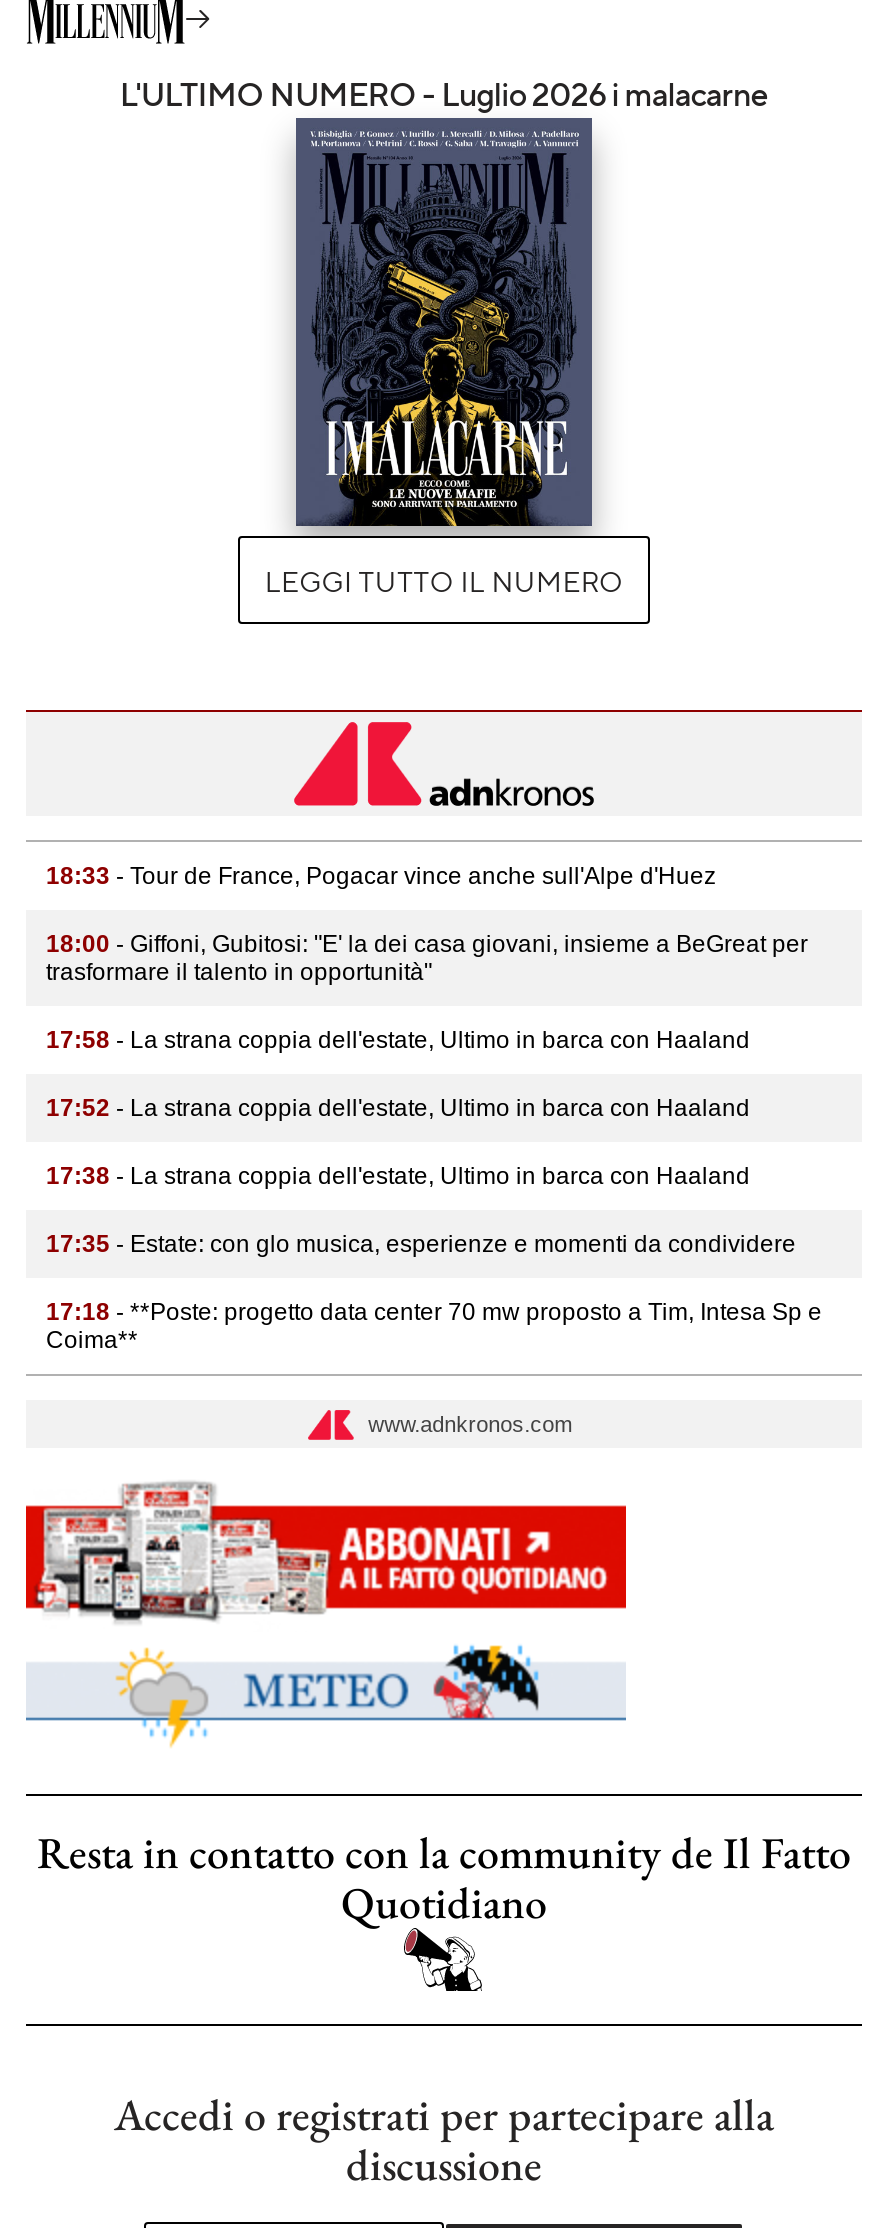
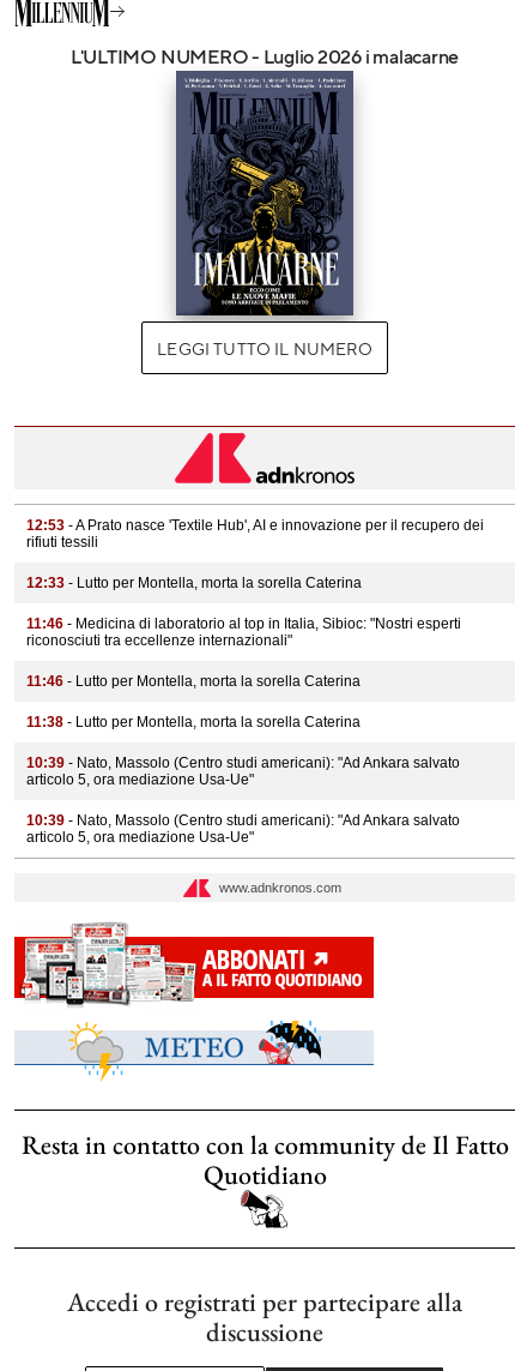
- 18:33 - Tour de France, Pogacar vince anche sull'Alpe d'Huez
+ 12:53 - A Prato nasce 'Textile Hub', AI e innovazione per il recupero dei
+ rifiuti tessili

- 18:00 - Giffoni, Gubitosi: "E' la dei casa giovani, insieme a BeGreat per
- trasformare il talento in opportunità"
+ 12:33 - Lutto per Montella, morta la sorella Caterina

- 17:58 - La strana coppia dell'estate, Ultimo in barca con Haaland
+ 11:46 - Medicina di laboratorio al top in Italia, Sibioc: "Nostri esperti
+ riconosciuti tra eccellenze internazionali"

- 17:52 - La strana coppia dell'estate, Ultimo in barca con Haaland
+ 11:46 - Lutto per Montella, morta la sorella Caterina

- 17:38 - La strana coppia dell'estate, Ultimo in barca con Haaland
+ 11:38 - Lutto per Montella, morta la sorella Caterina

- 17:35 - Estate: con glo musica, esperienze e momenti da condividere
+ 10:39 - Nato, Massolo (Centro studi americani): "Ad Ankara salvato
+ articolo 5, ora mediazione Usa-Ue"

- 17:18 - **Poste: progetto data center 70 mw proposto a Tim, Intesa Sp e
- Coima**
+ 10:39 - Nato, Massolo (Centro studi americani): "Ad Ankara salvato
+ articolo 5, ora mediazione Usa-Ue"
